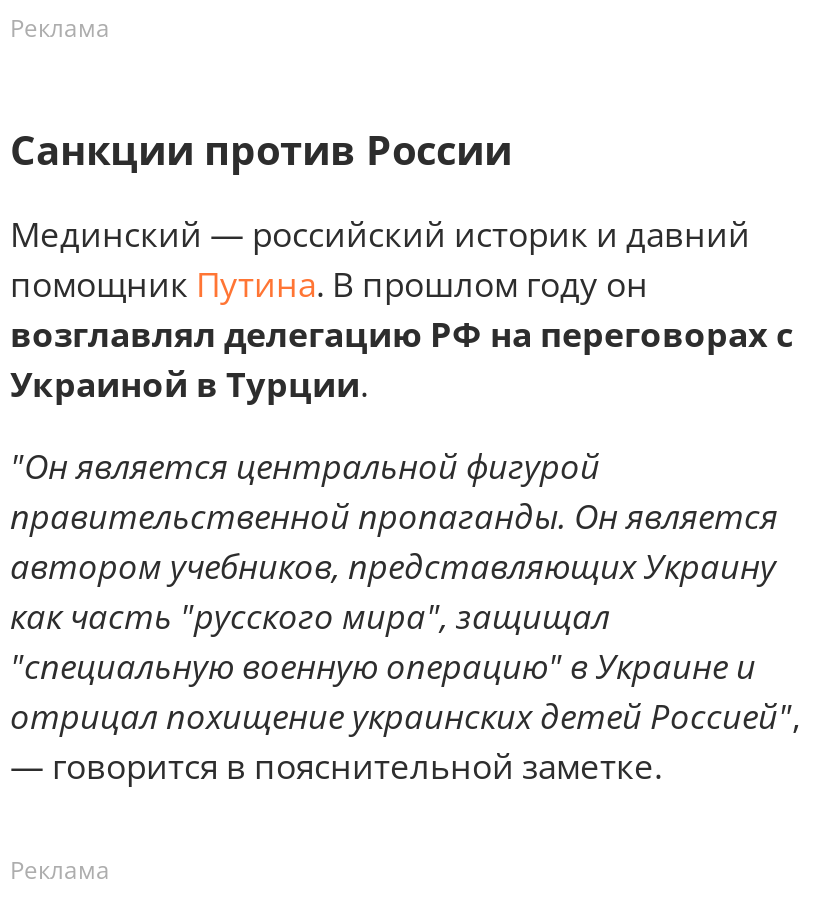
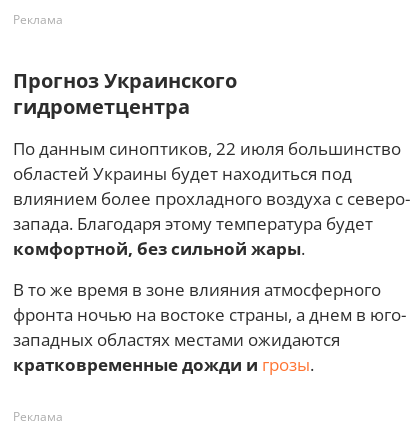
- Санкции против России
+ Прогноз Украинского
+ гидрометцентра

- Мединский — российский историк и давний
- помощник Путина. В прошлом году он
- возглавлял делегацию РФ на переговорах с
- Украиной в Турции.
+ По данным синоптиков, 22 июля большинство
+ областей Украины будет находиться под
+ влиянием более прохладного воздуха с северо-
+ запада. Благодаря этому температура будет
+ комфортной, без сильной жары.

- "Он является центральной фигурой
- правительственной пропаганды. Он является
- автором учебников, представляющих Украину
- как часть "русского мира", защищал
- "специальную военную операцию" в Украине и
- отрицал похищение украинских детей Россией",
- — говорится в пояснительной заметке.
+ В то же время в зоне влияния атмосферного
+ фронта ночью на востоке страны, а днем в юго-
+ западных областях местами ожидаются
+ кратковременные дожди и грозы.
